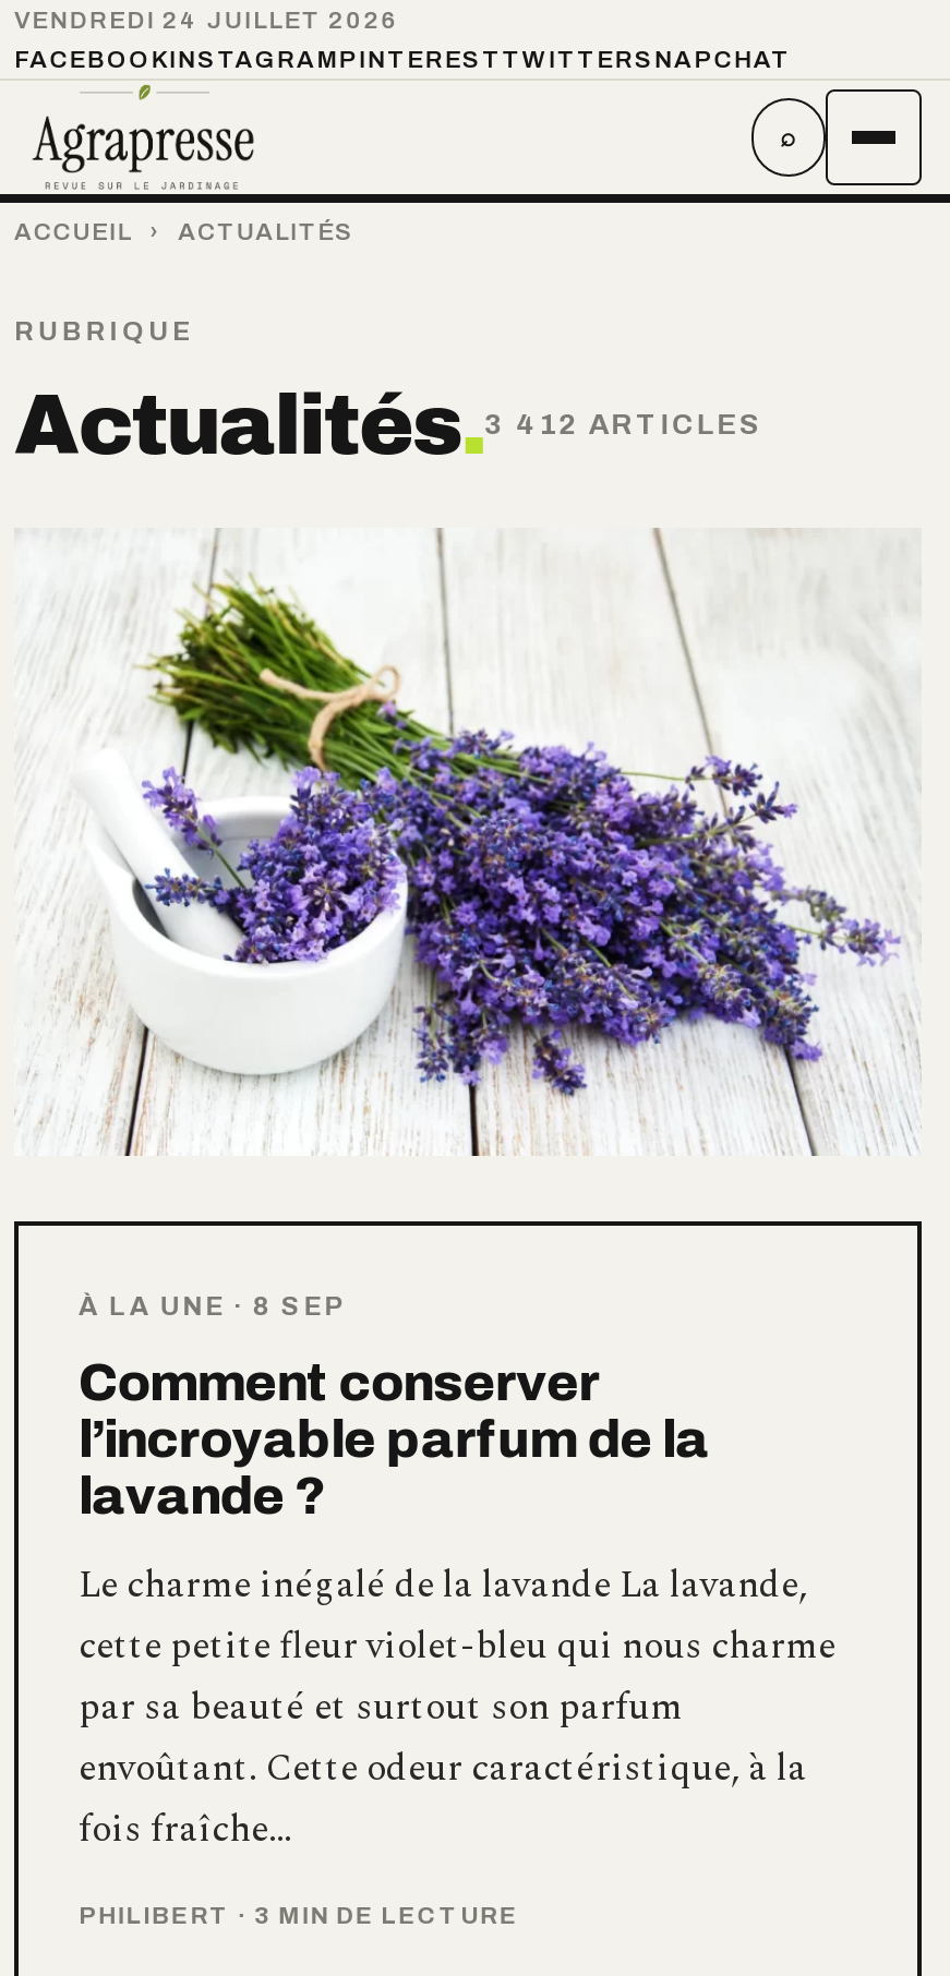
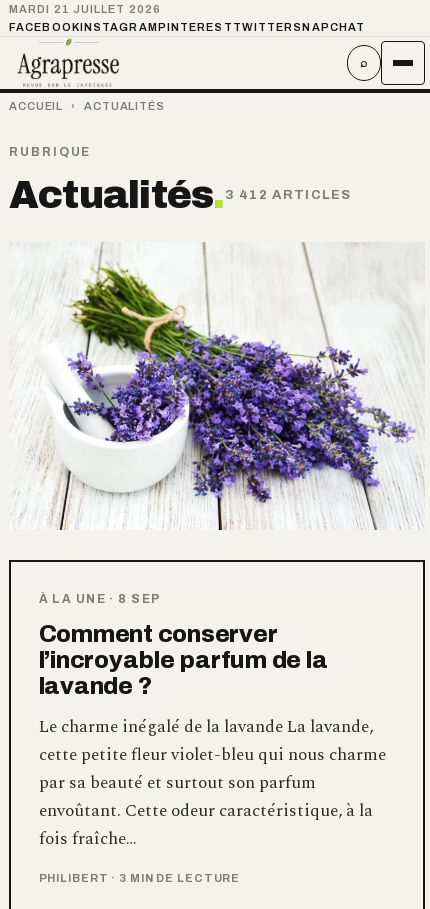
- VENDREDI 24 JUILLET 2026
+ MARDI 21 JUILLET 2026
